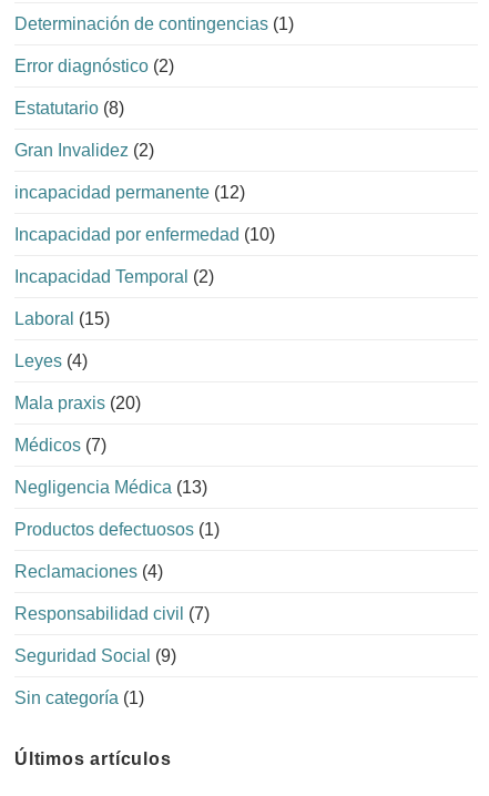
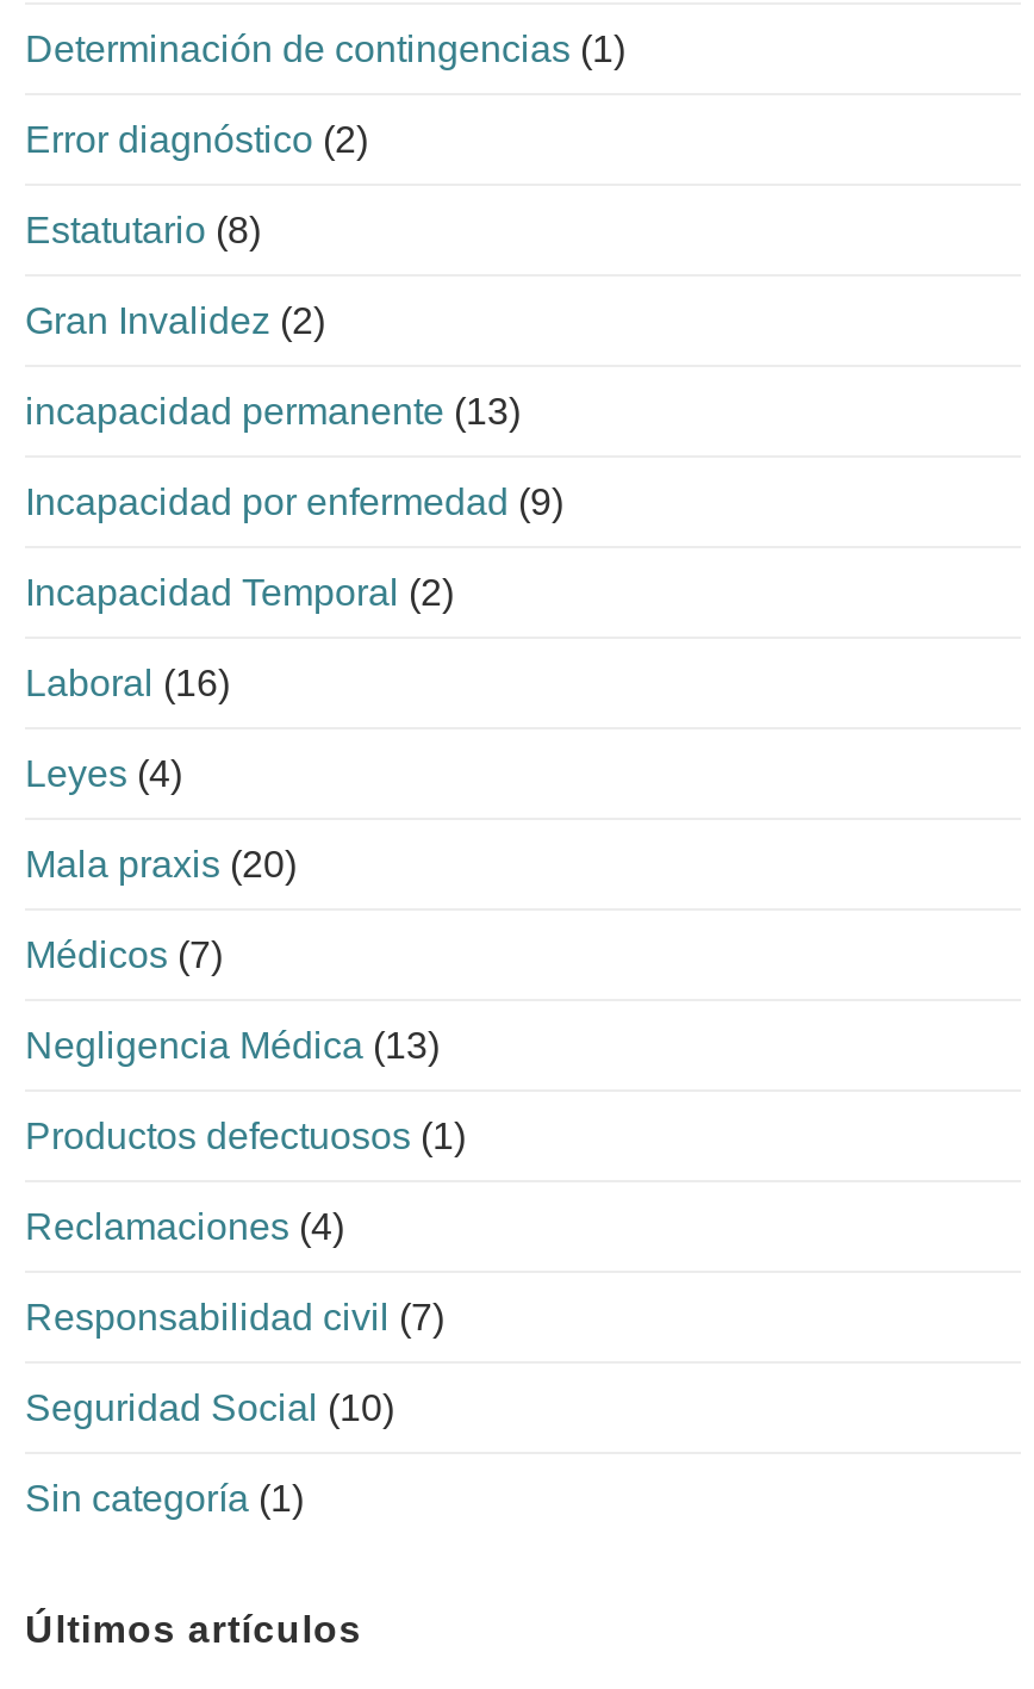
- incapacidad permanente (12)
+ incapacidad permanente (13)

- Incapacidad por enfermedad (10)
+ Incapacidad por enfermedad (9)

- Laboral (15)
+ Laboral (16)

- Seguridad Social (9)
+ Seguridad Social (10)
